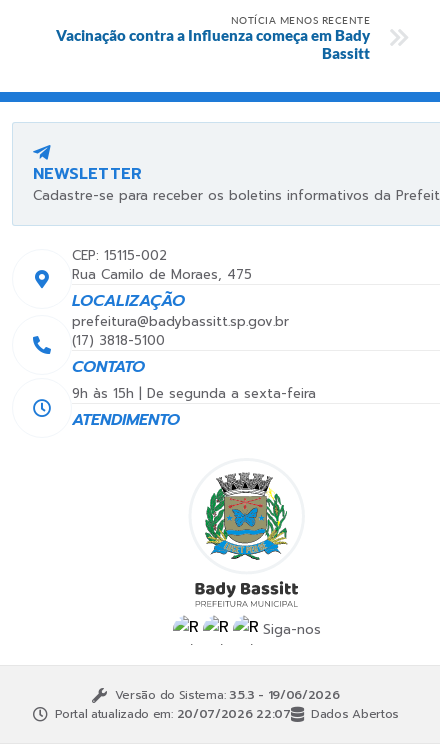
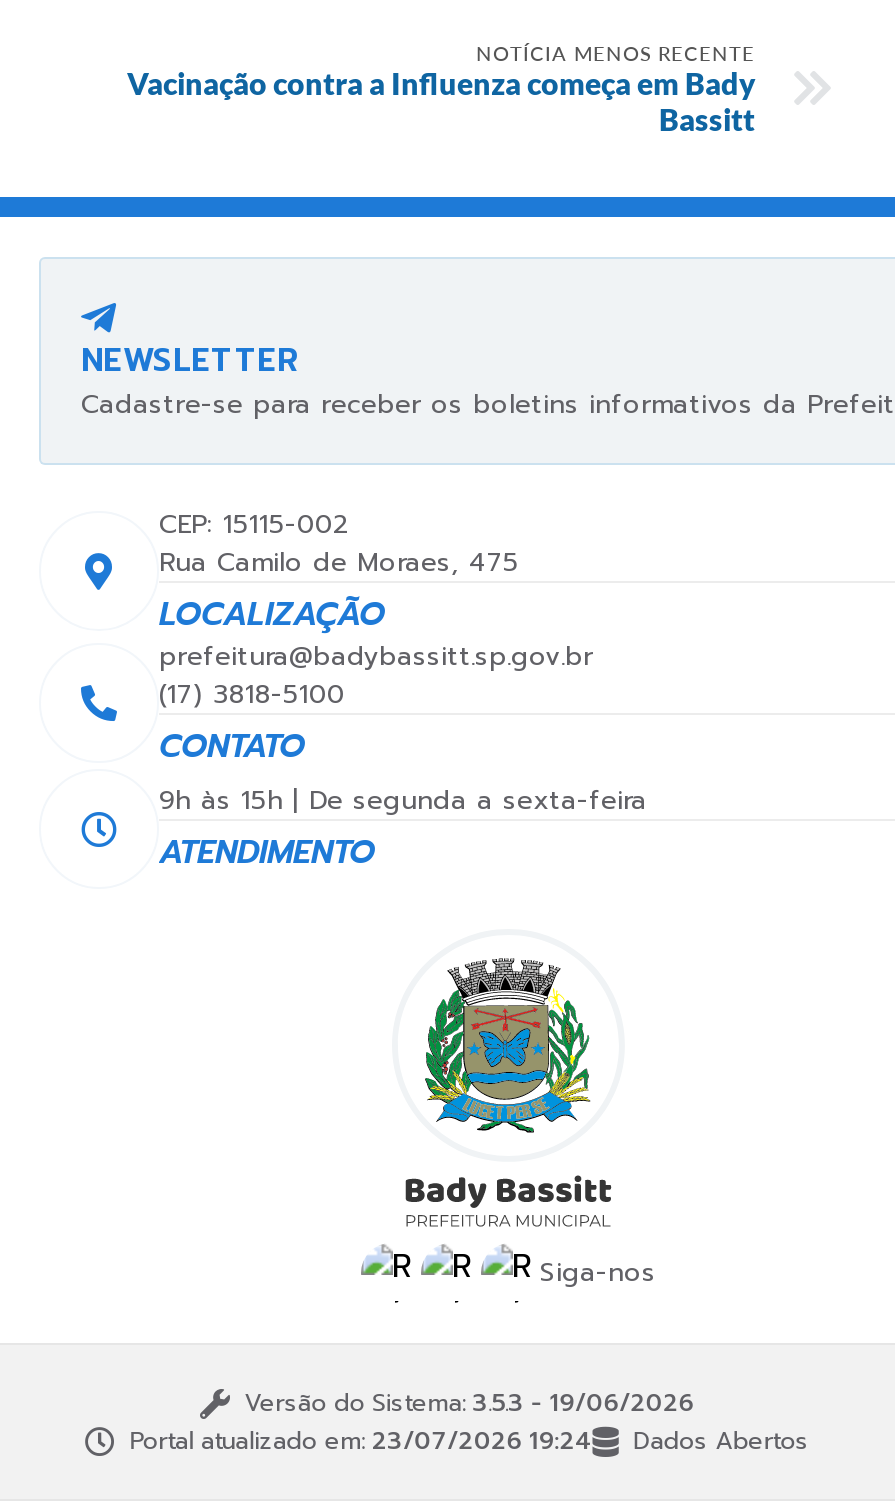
- Portal atualizado em: 20/07/2026 22:07
+ Portal atualizado em: 23/07/2026 19:24
